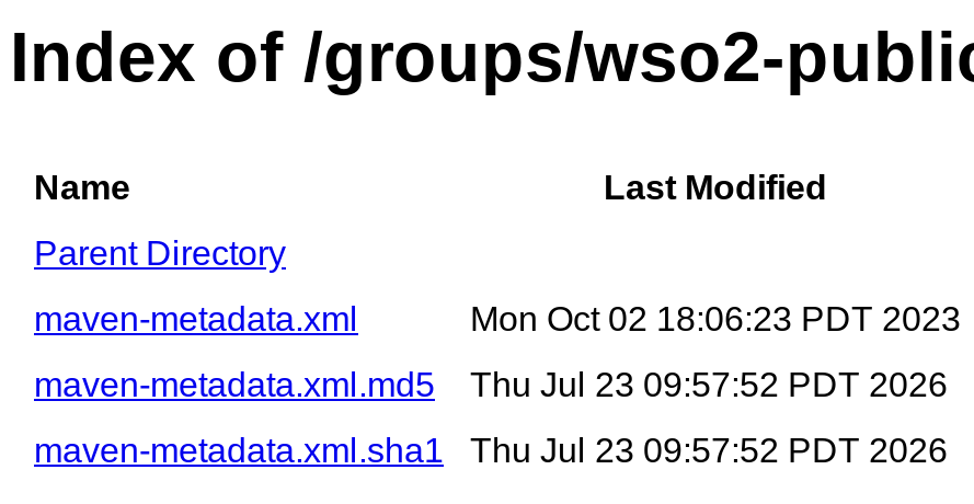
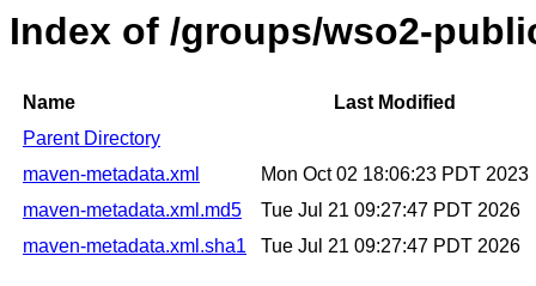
- maven-metadata.xml.md5 Thu Jul 23 09:57:52 PDT 2026
+ maven-metadata.xml.md5 Tue Jul 21 09:27:47 PDT 2026

- maven-metadata.xml.sha1 Thu Jul 23 09:57:52 PDT 2026
+ maven-metadata.xml.sha1 Tue Jul 21 09:27:47 PDT 2026
